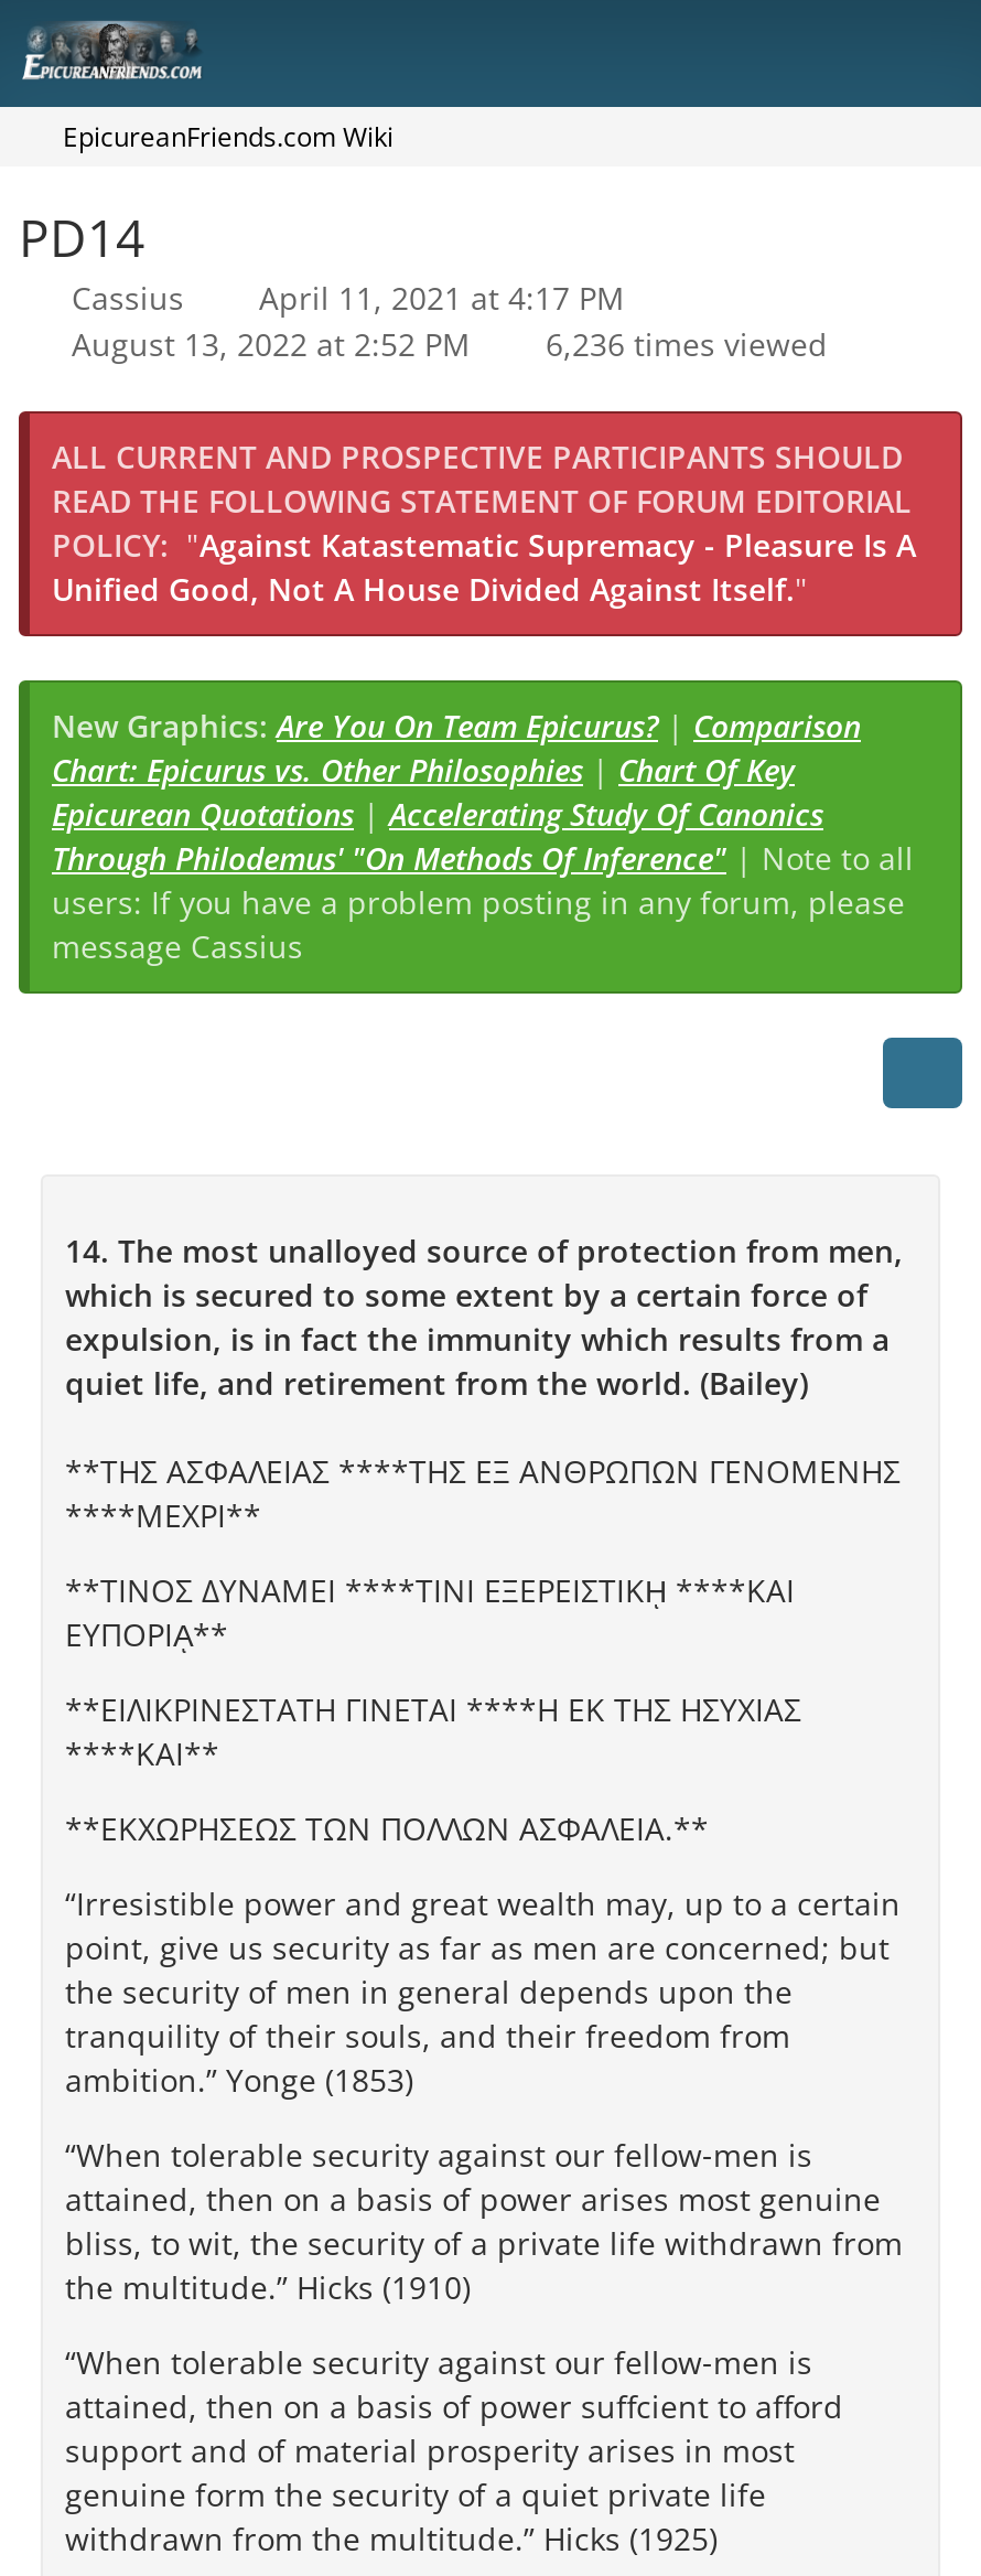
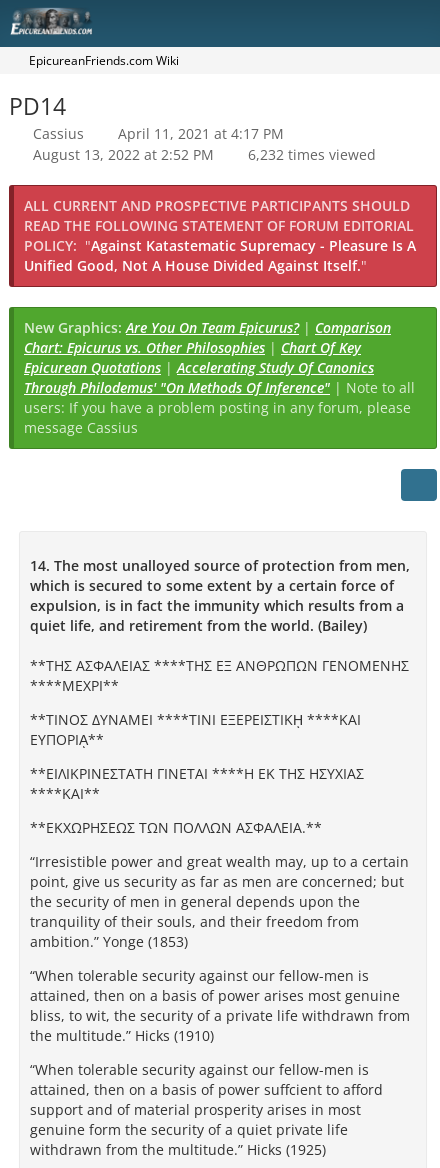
- August 13, 2022 at 2:52 PM 6,236 times viewed
+ August 13, 2022 at 2:52 PM 6,232 times viewed
